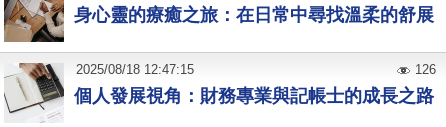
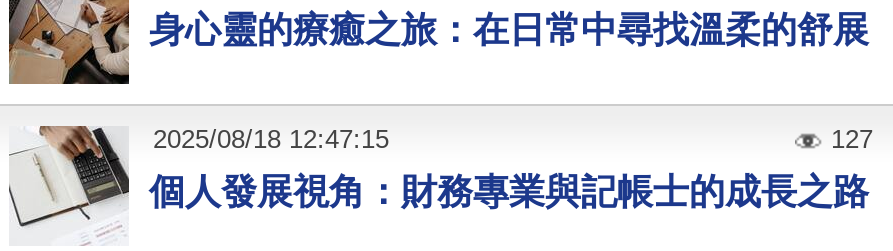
- 126
+ 127
